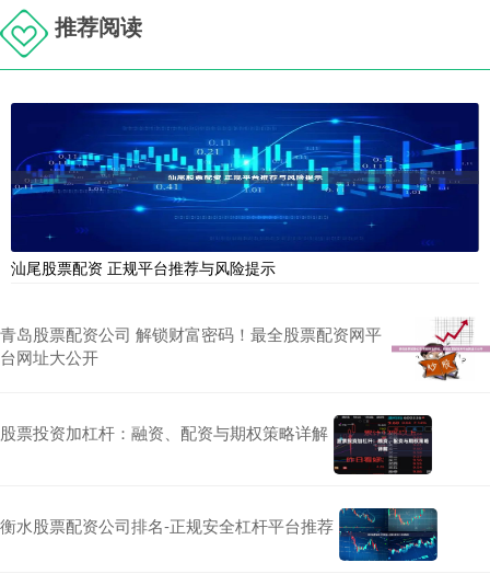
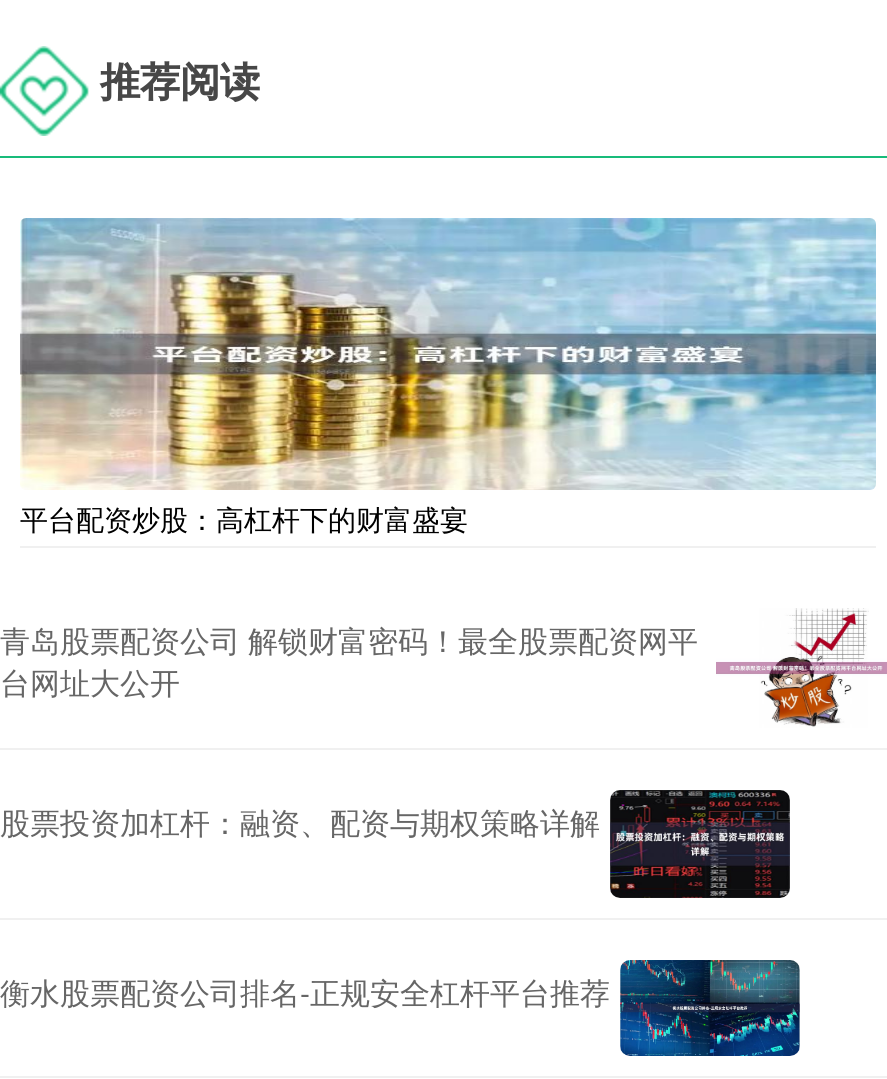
- [image]
- 汕尾股票配资 正规平台推荐与风险提示
+ [image]
+ 平台配资炒股：高杠杆下的财富盛宴
